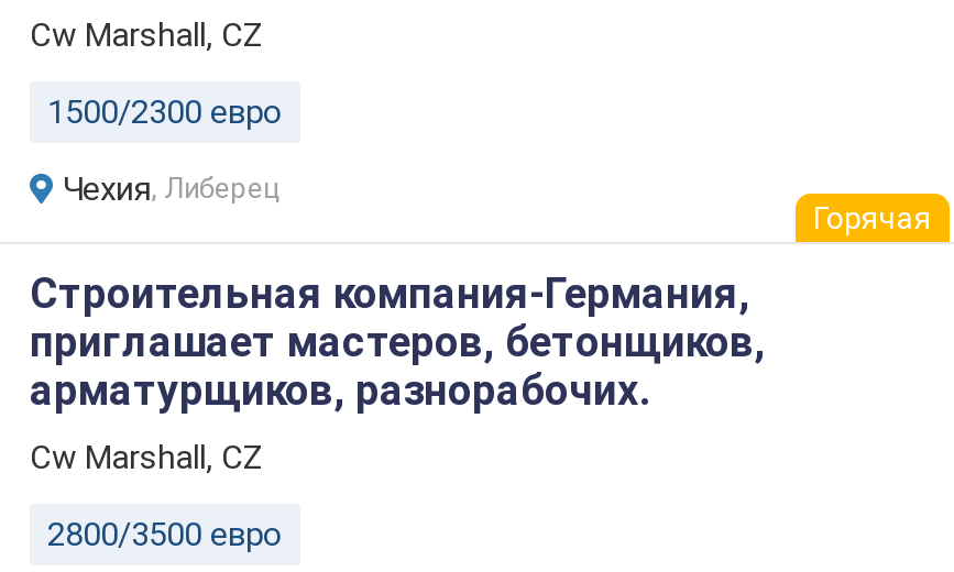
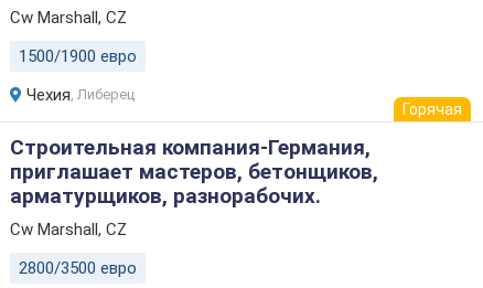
- 1500/2300 евро
+ 1500/1900 евро
